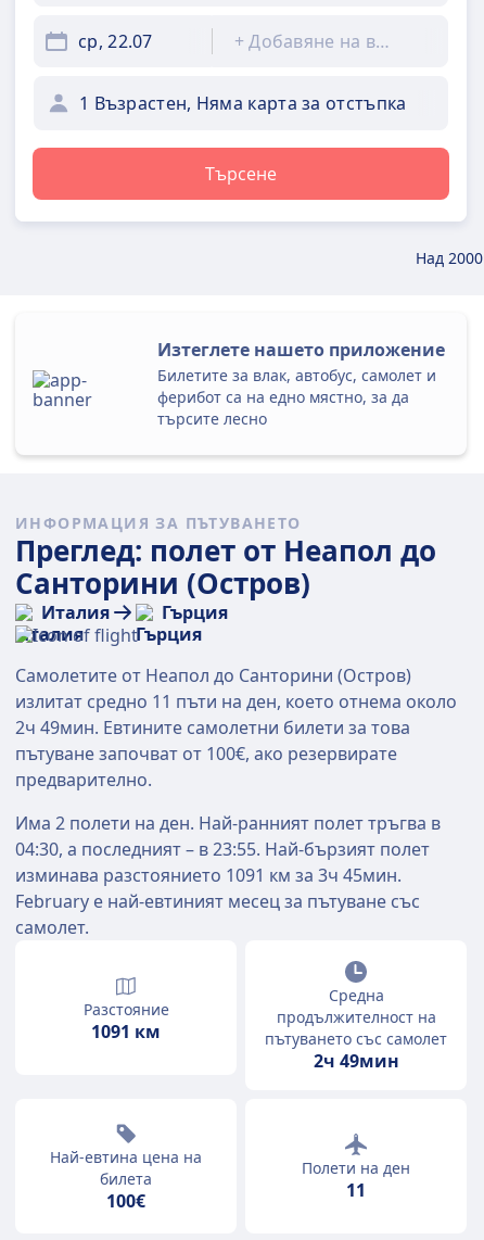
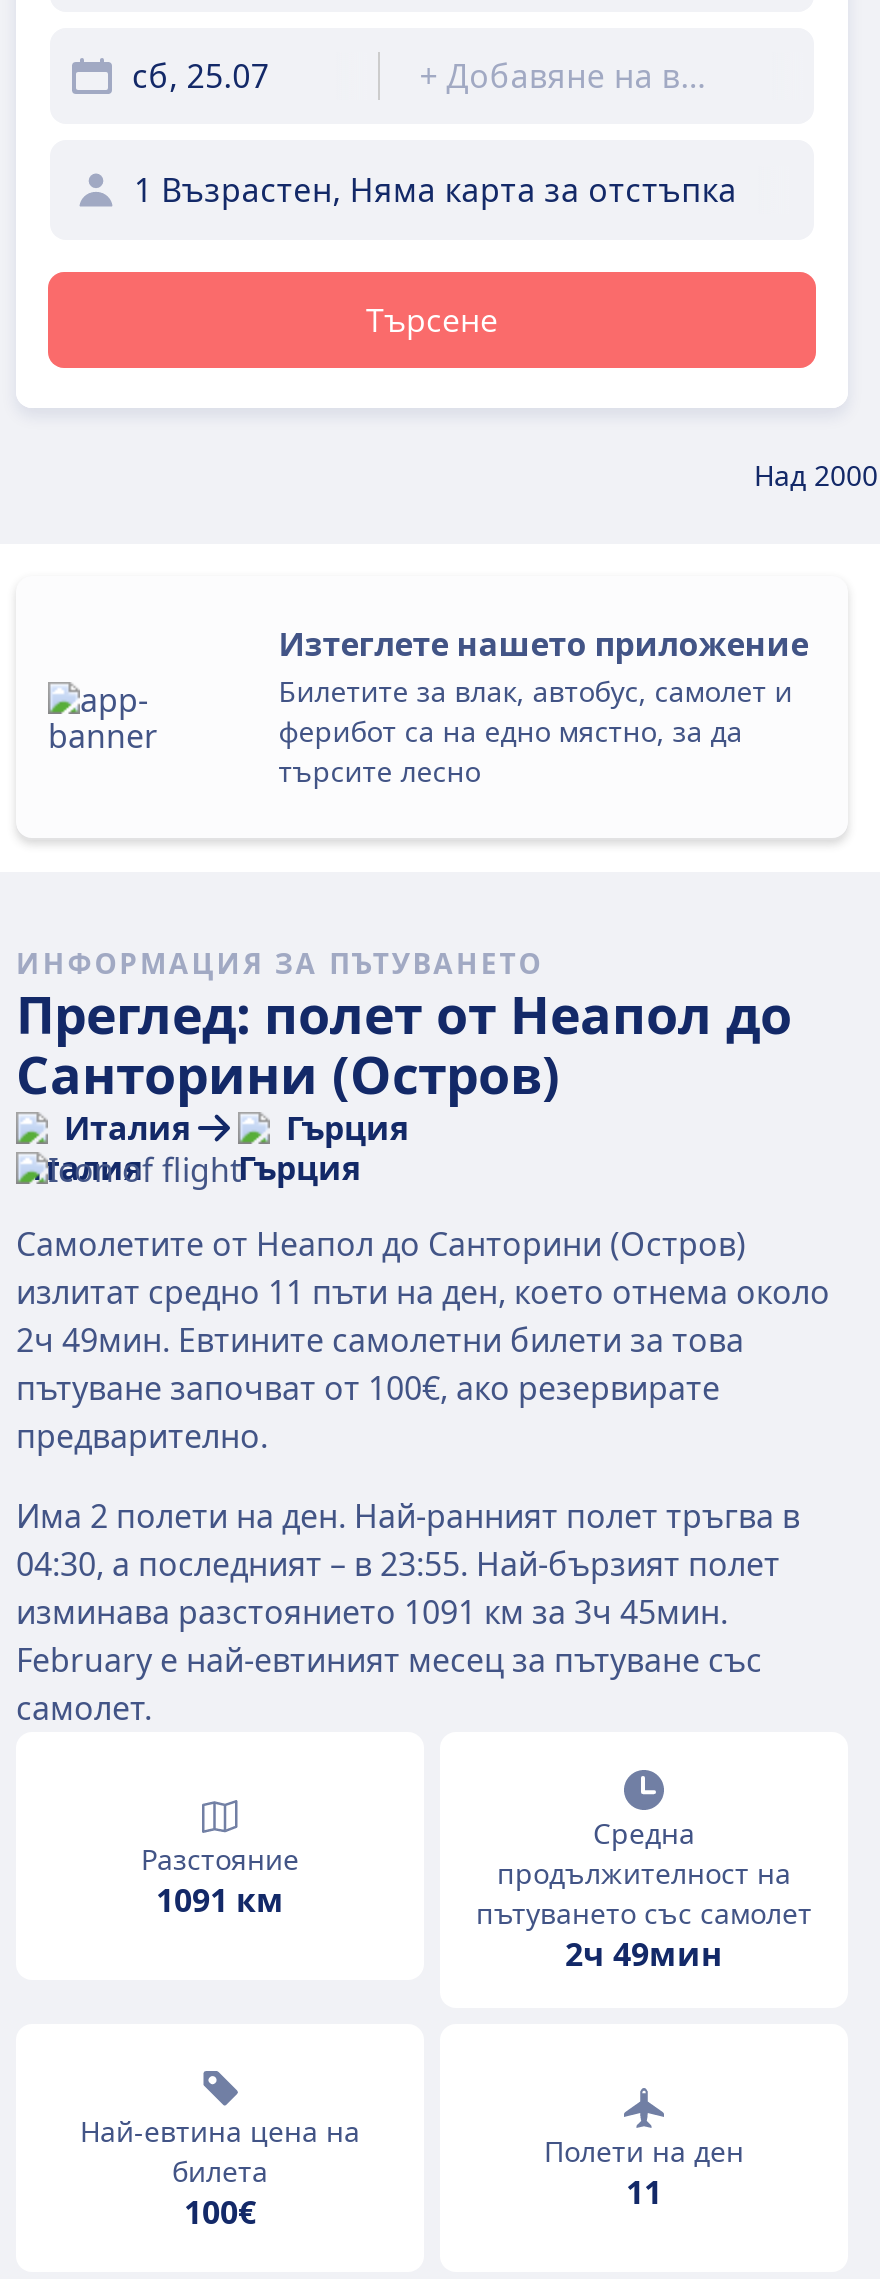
- ср, 22.07
+ сб, 25.07
